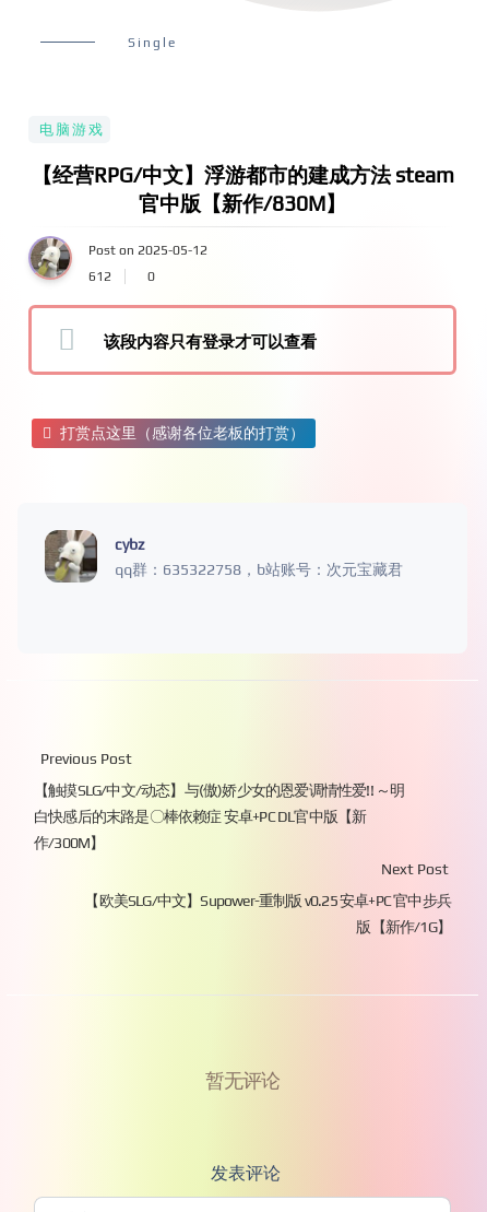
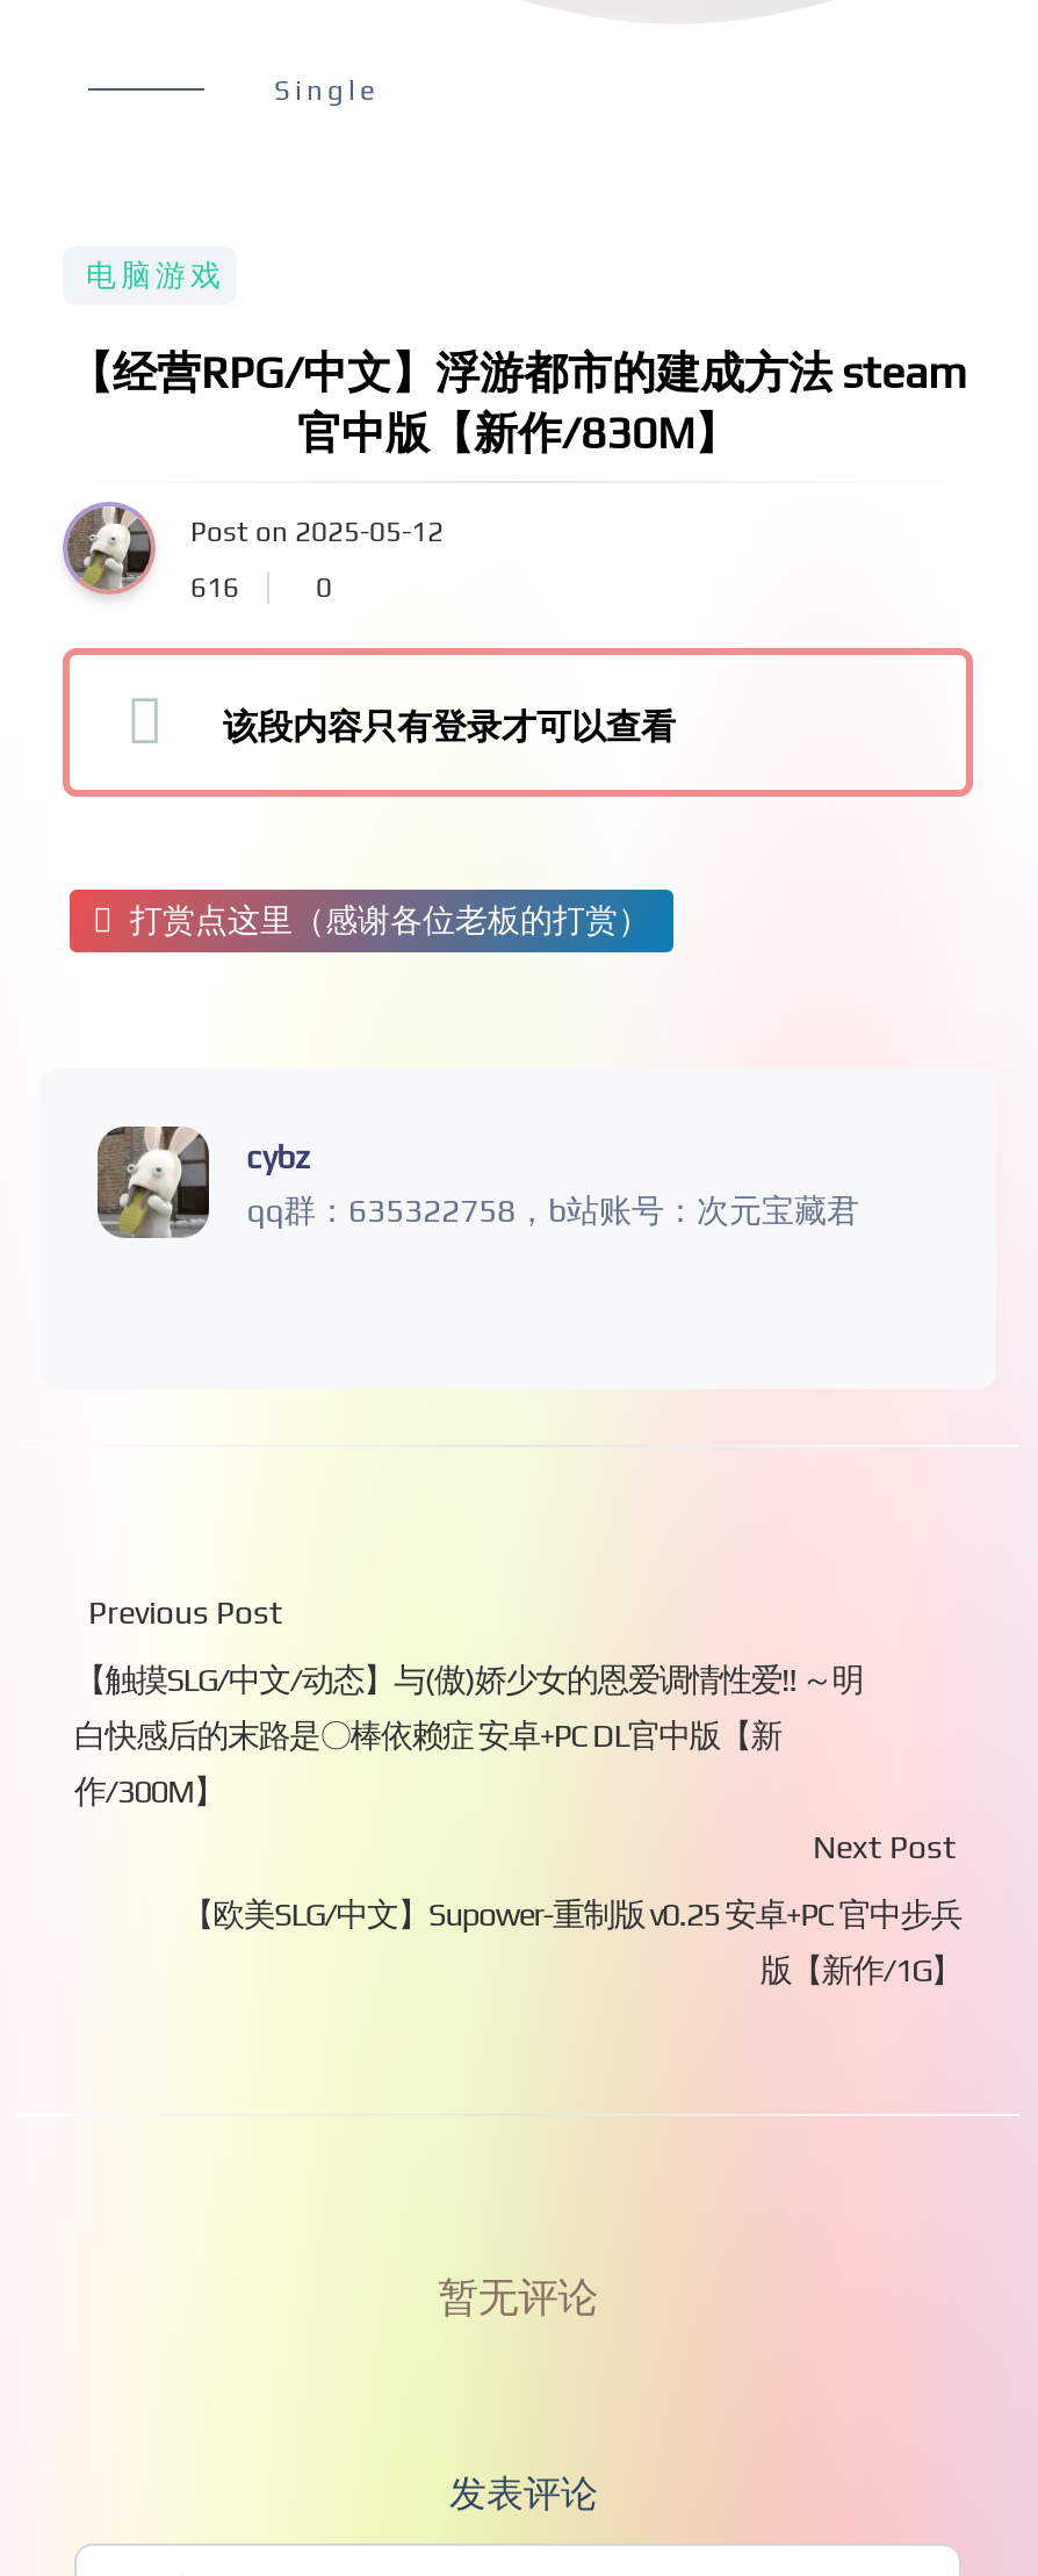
- 612
+ 616
